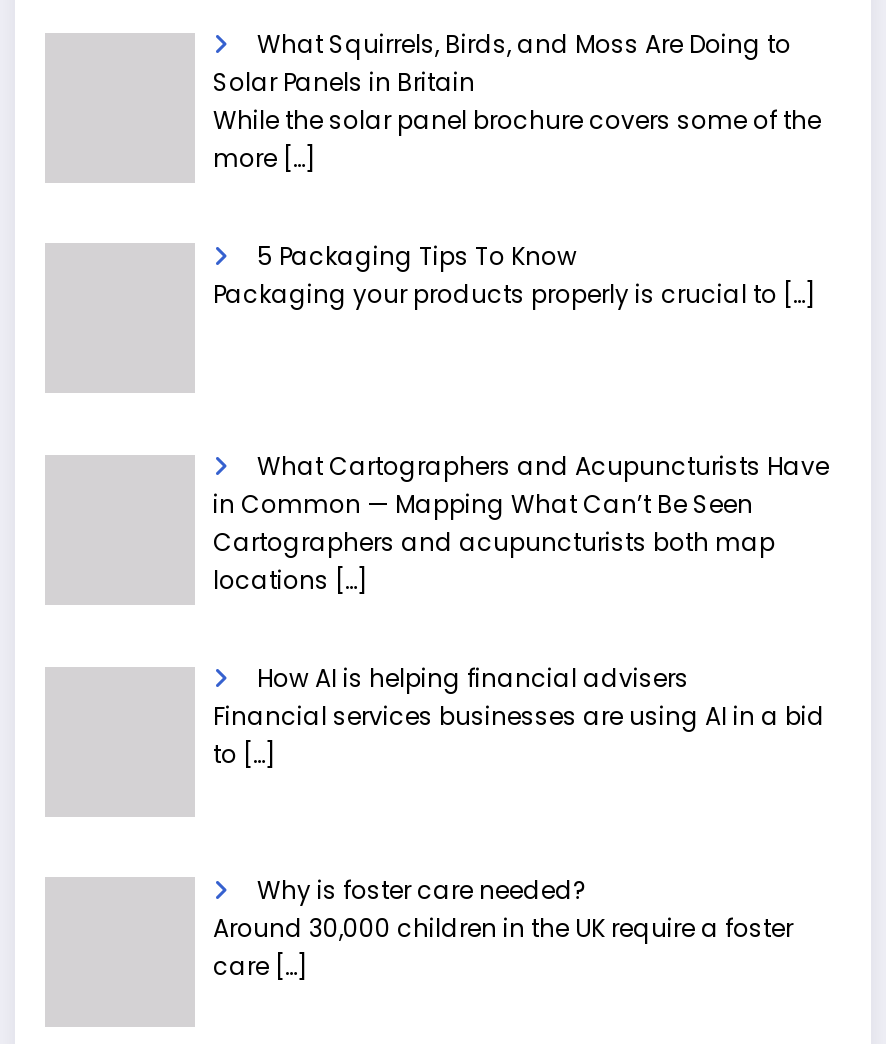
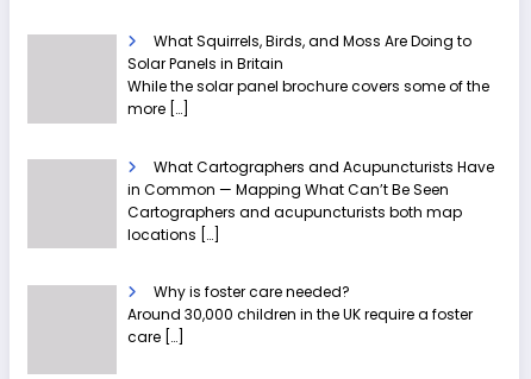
- 5 Packaging Tips To Know
- Packaging your products properly is crucial to […]

- How AI is helping financial advisers
- Financial services businesses are using AI in a bid
- to […]
